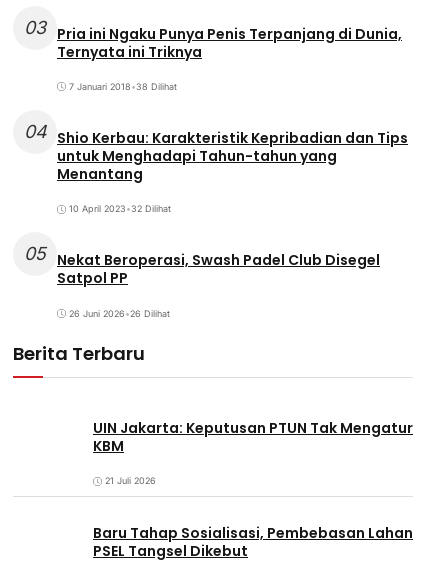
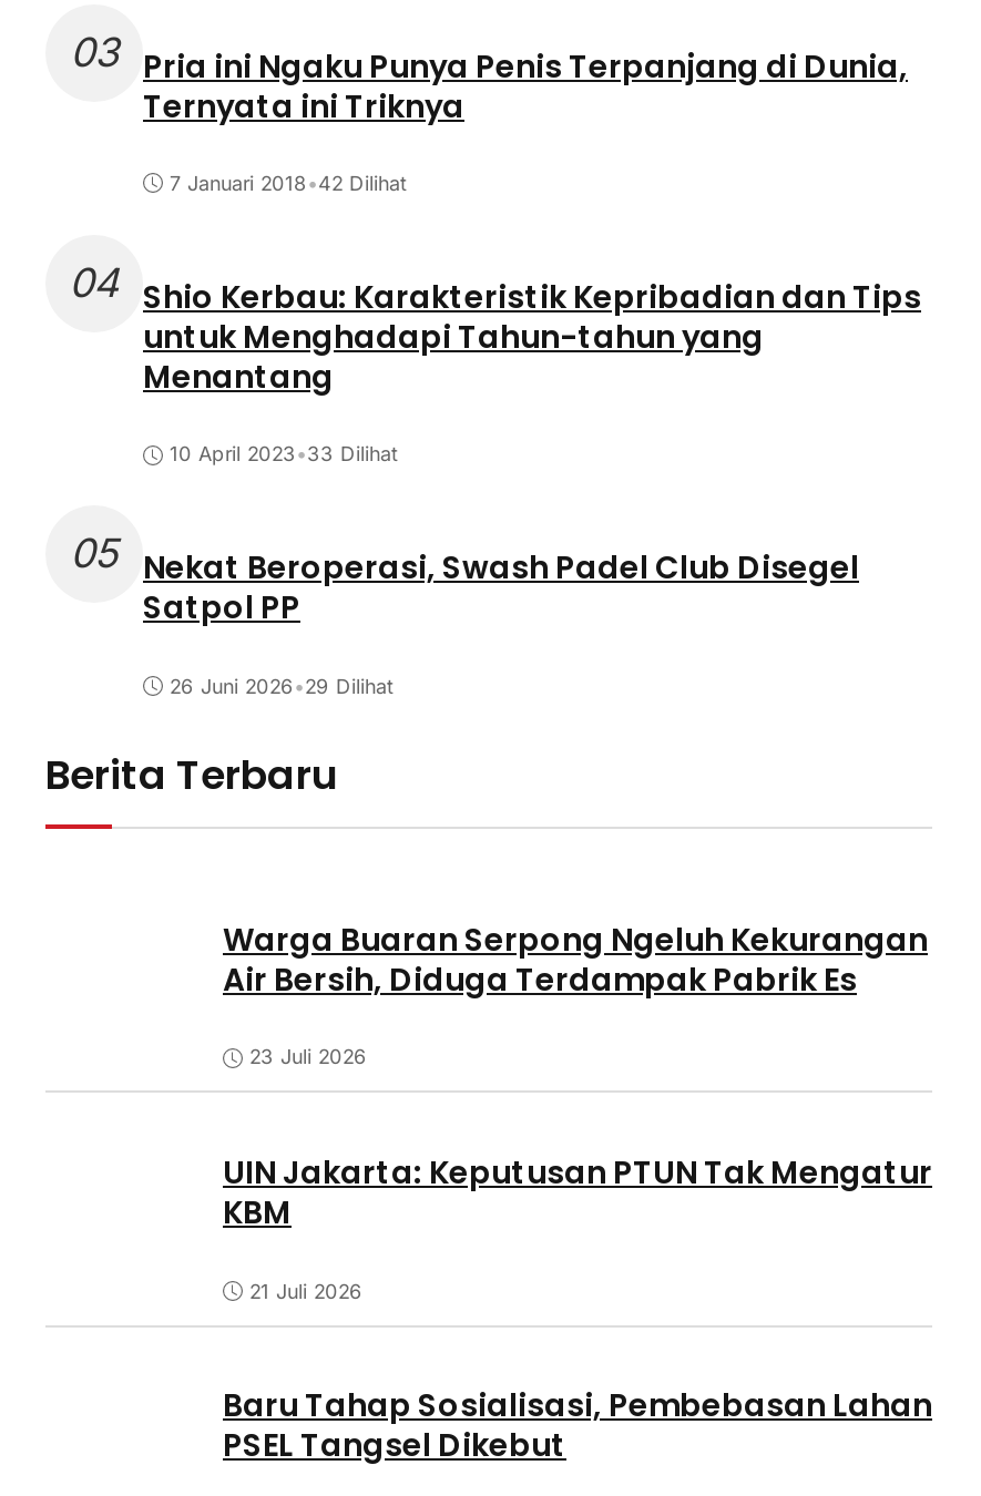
- 7 Januari 2018 •38 Dilihat
+ 7 Januari 2018 •42 Dilihat

- 10 April 2023 •32 Dilihat
+ 10 April 2023 •33 Dilihat

- 26 Juni 2026 •26 Dilihat
+ 26 Juni 2026 •29 Dilihat

+ Warga Buaran Serpong Ngeluh Kekurangan
+ Air Bersih, Diduga Terdampak Pabrik Es
+ 23 Juli 2026
